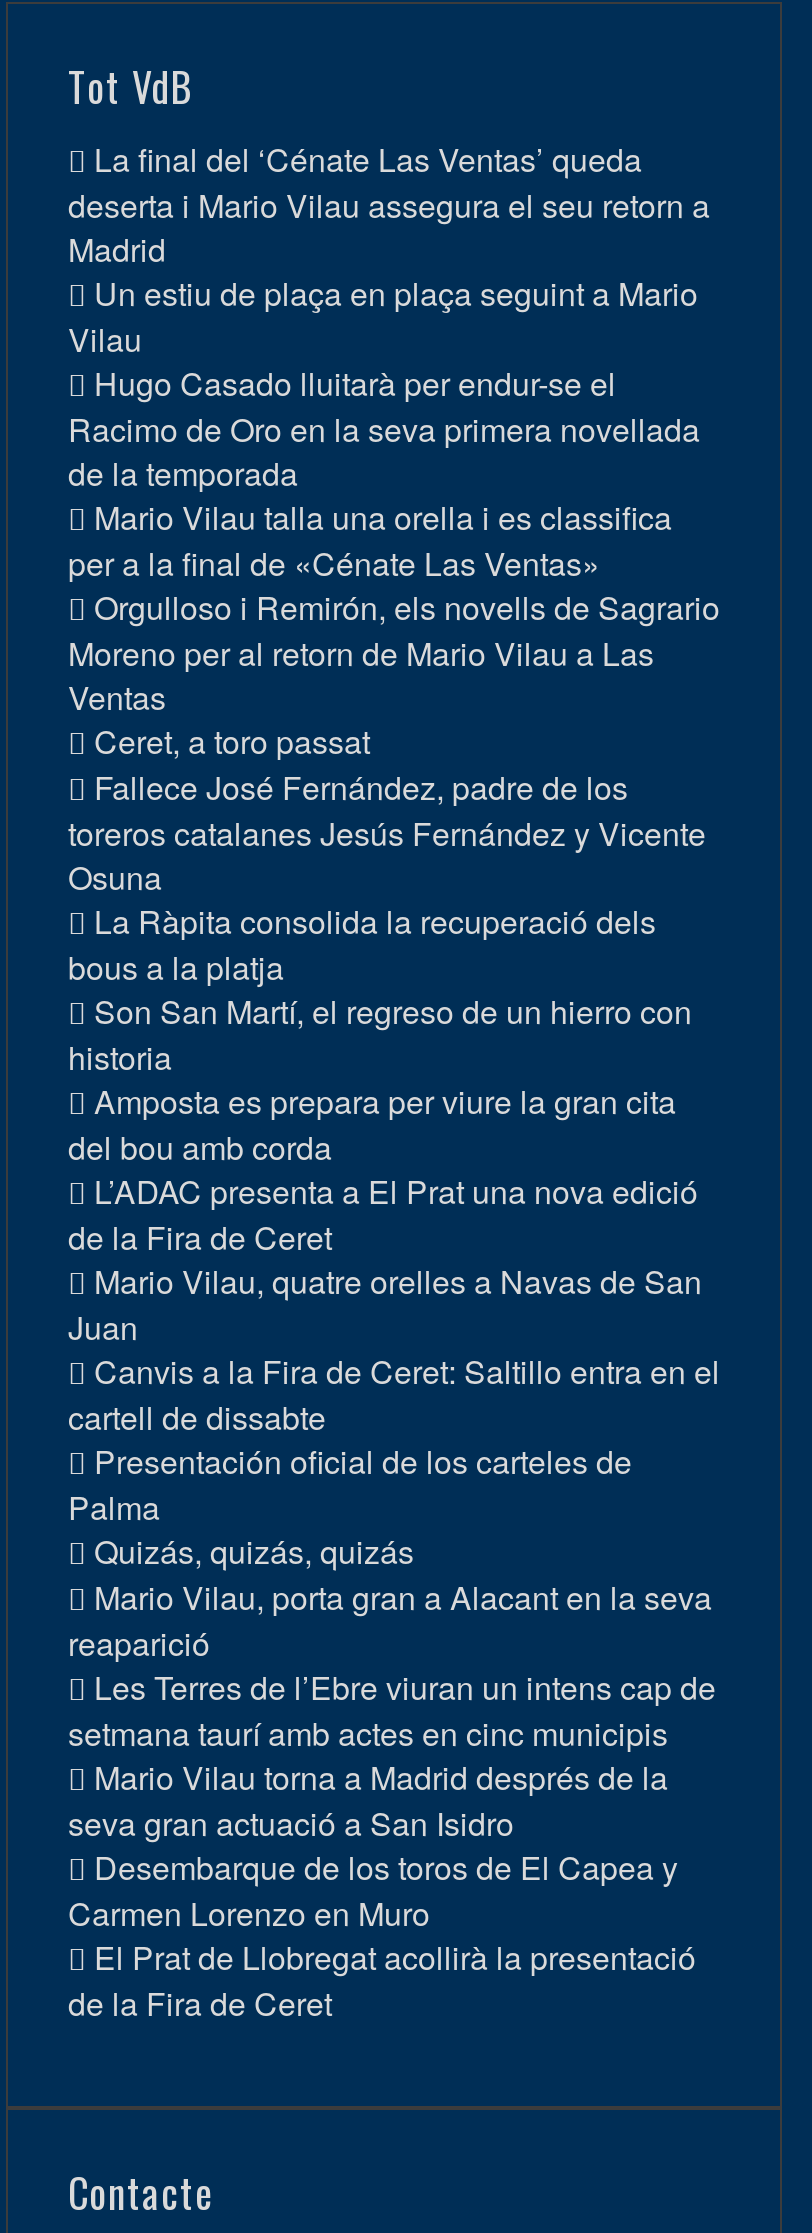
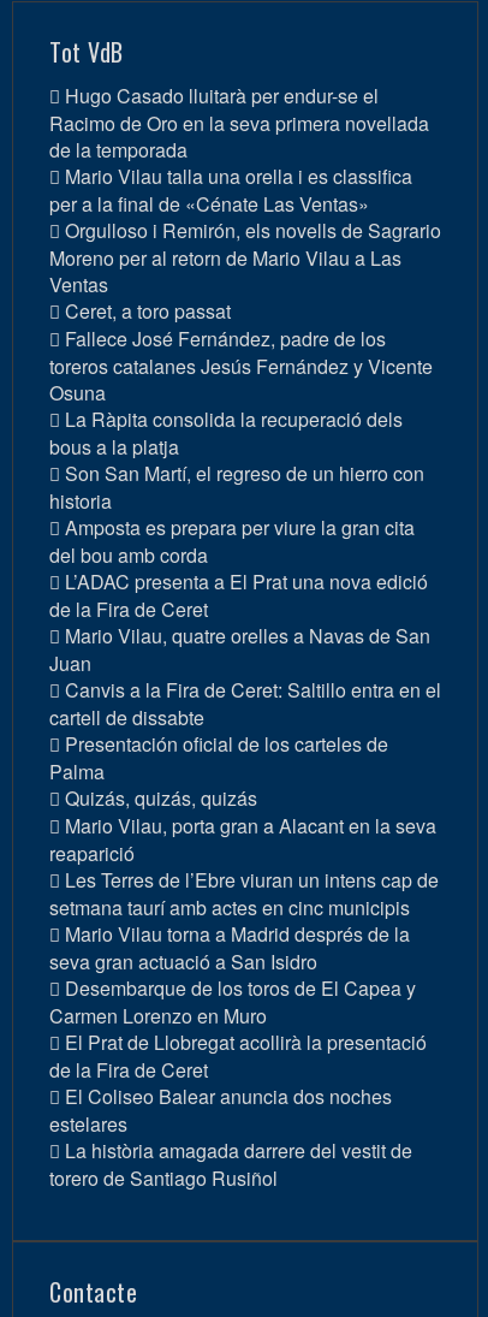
- La final del ‘Cénate Las Ventas’ queda
- deserta i Mario Vilau assegura el seu retorn a
- Madrid
- Un estiu de plaça en plaça seguint a Mario
- Vilau

moved up: Hugo Casado lluitarà per endur-se el | Racimo de Oro en la seva primera novellada | de la temporada | ... | El Prat de Llobregat acollirà la presentació | de la Fira de Ceret

+ El Coliseo Balear anuncia dos noches
+ estelares
+ La història amagada darrere del vestit de
+ torero de Santiago Rusiñol
